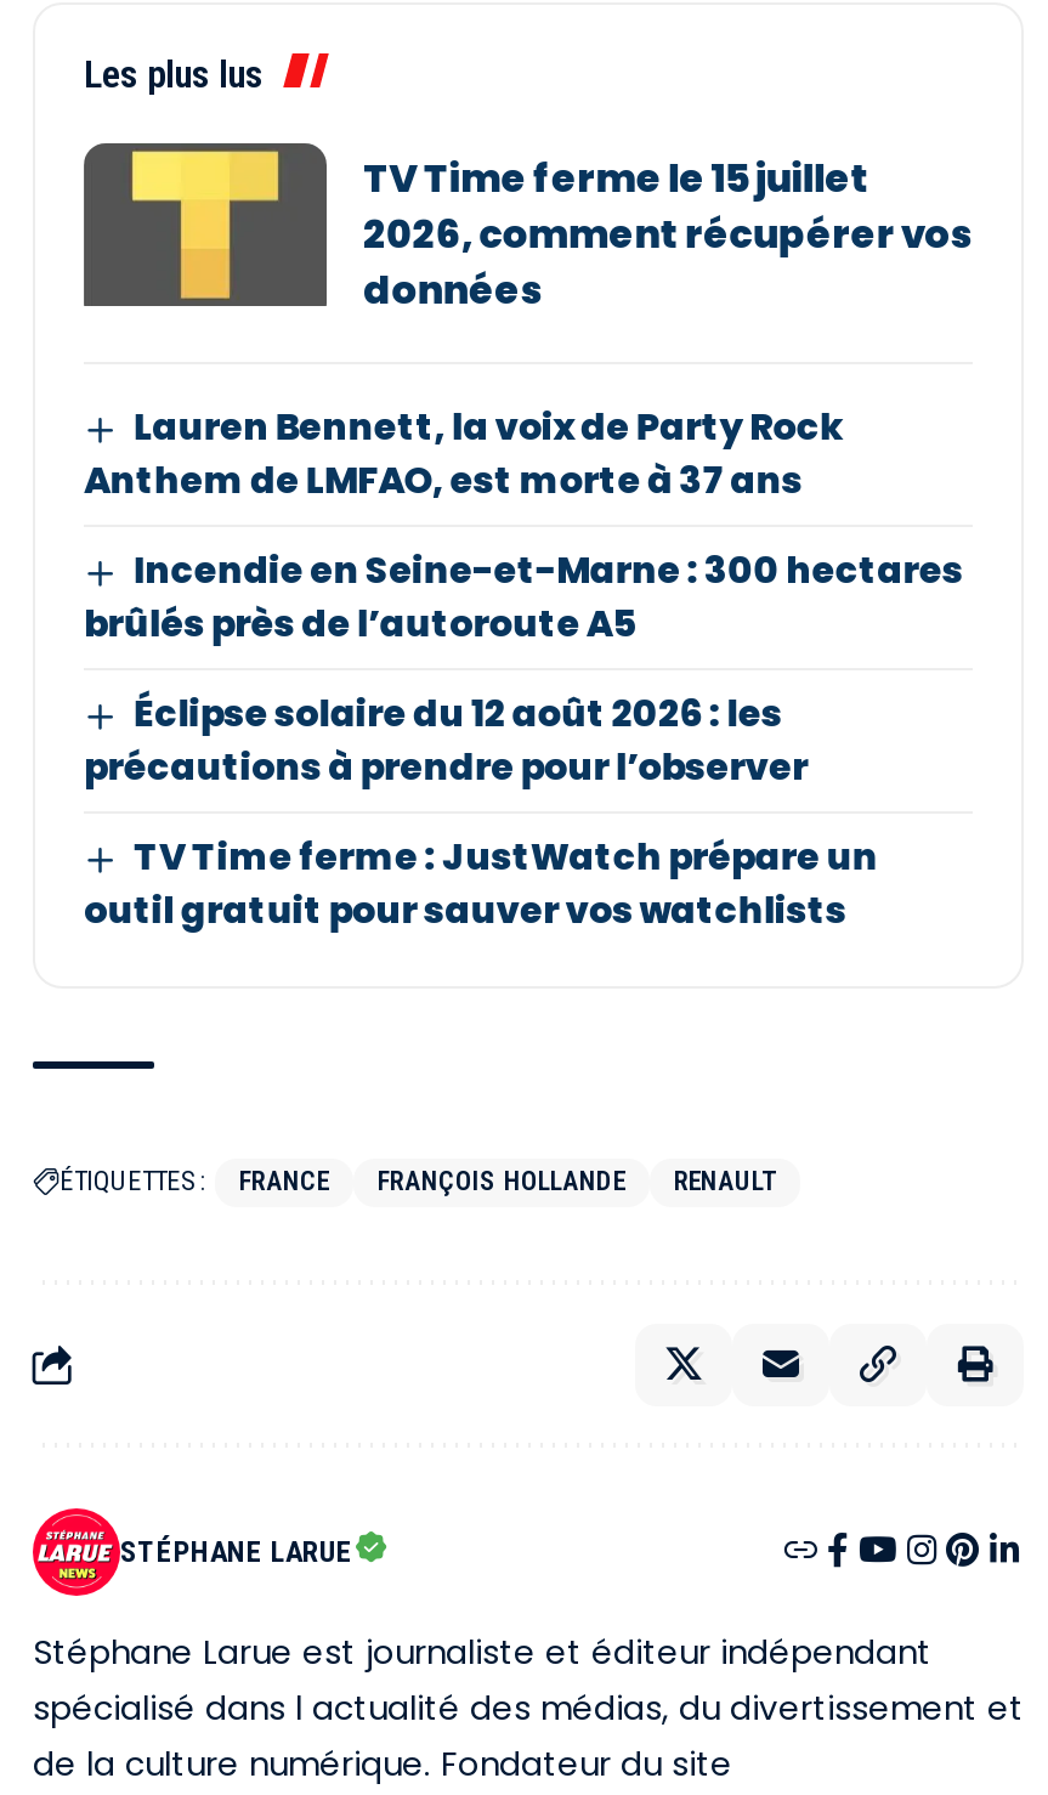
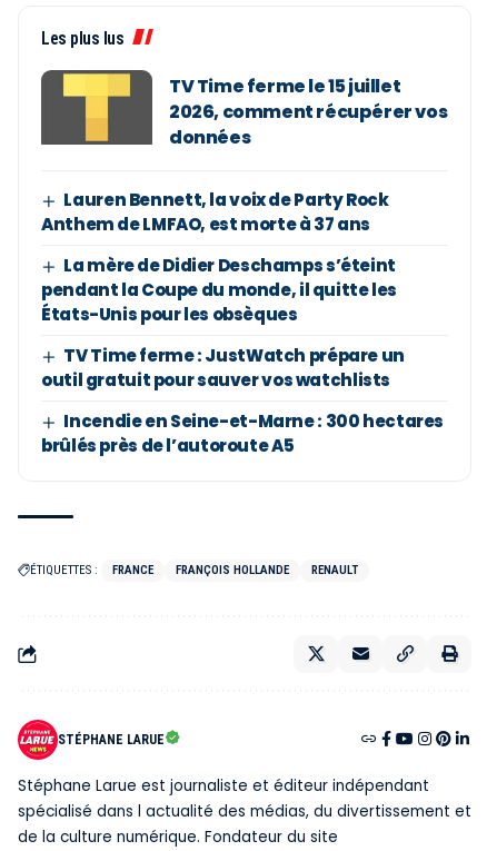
moved down: Incendie en Seine-et-Marne : 300 hectares | brûlés près de l’autoroute A5

- Éclipse solaire du 12 août 2026 : les
- précautions à prendre pour l’observer
+ La mère de Didier Deschamps s’éteint
+ pendant la Coupe du monde, il quitte les
+ États-Unis pour les obsèques

moved up: TV Time ferme : JustWatch prépare un | outil gratuit pour sauver vos watchlists
